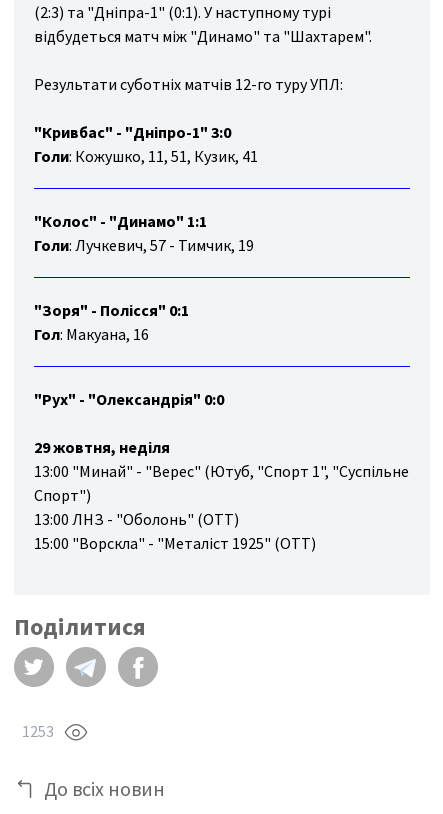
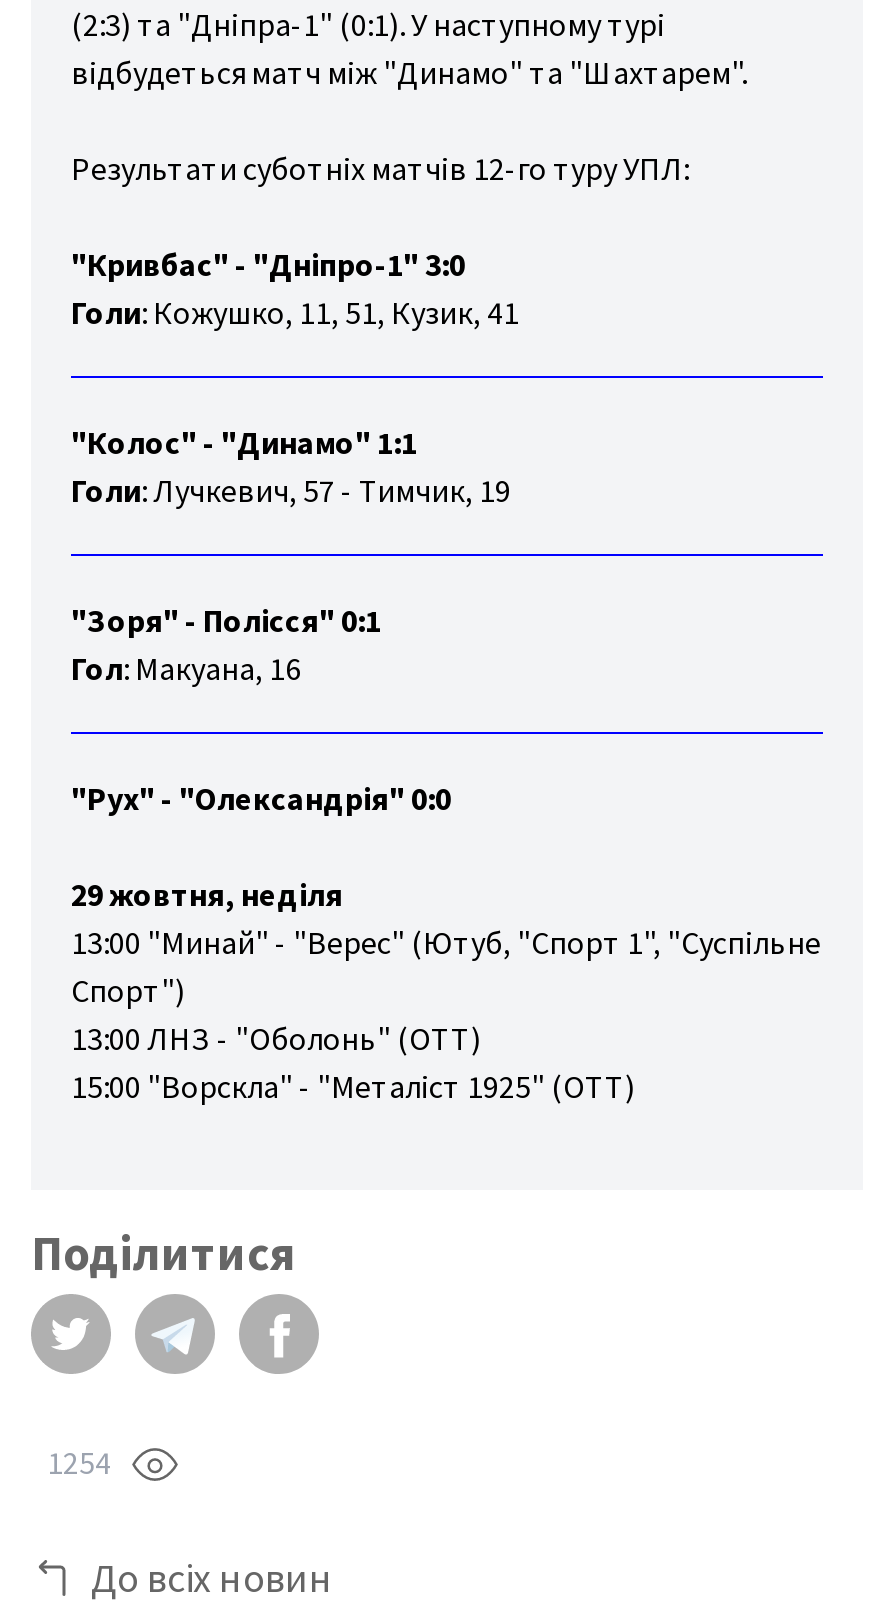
- 1253
+ 1254
